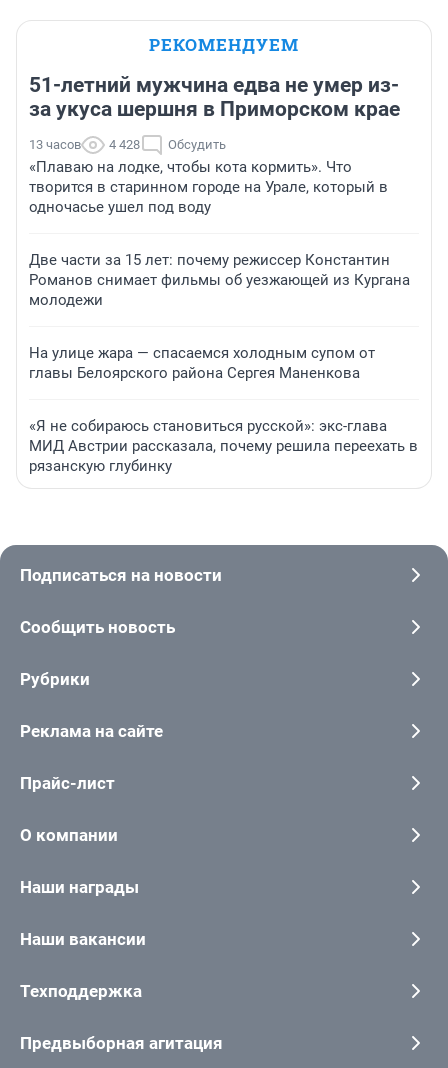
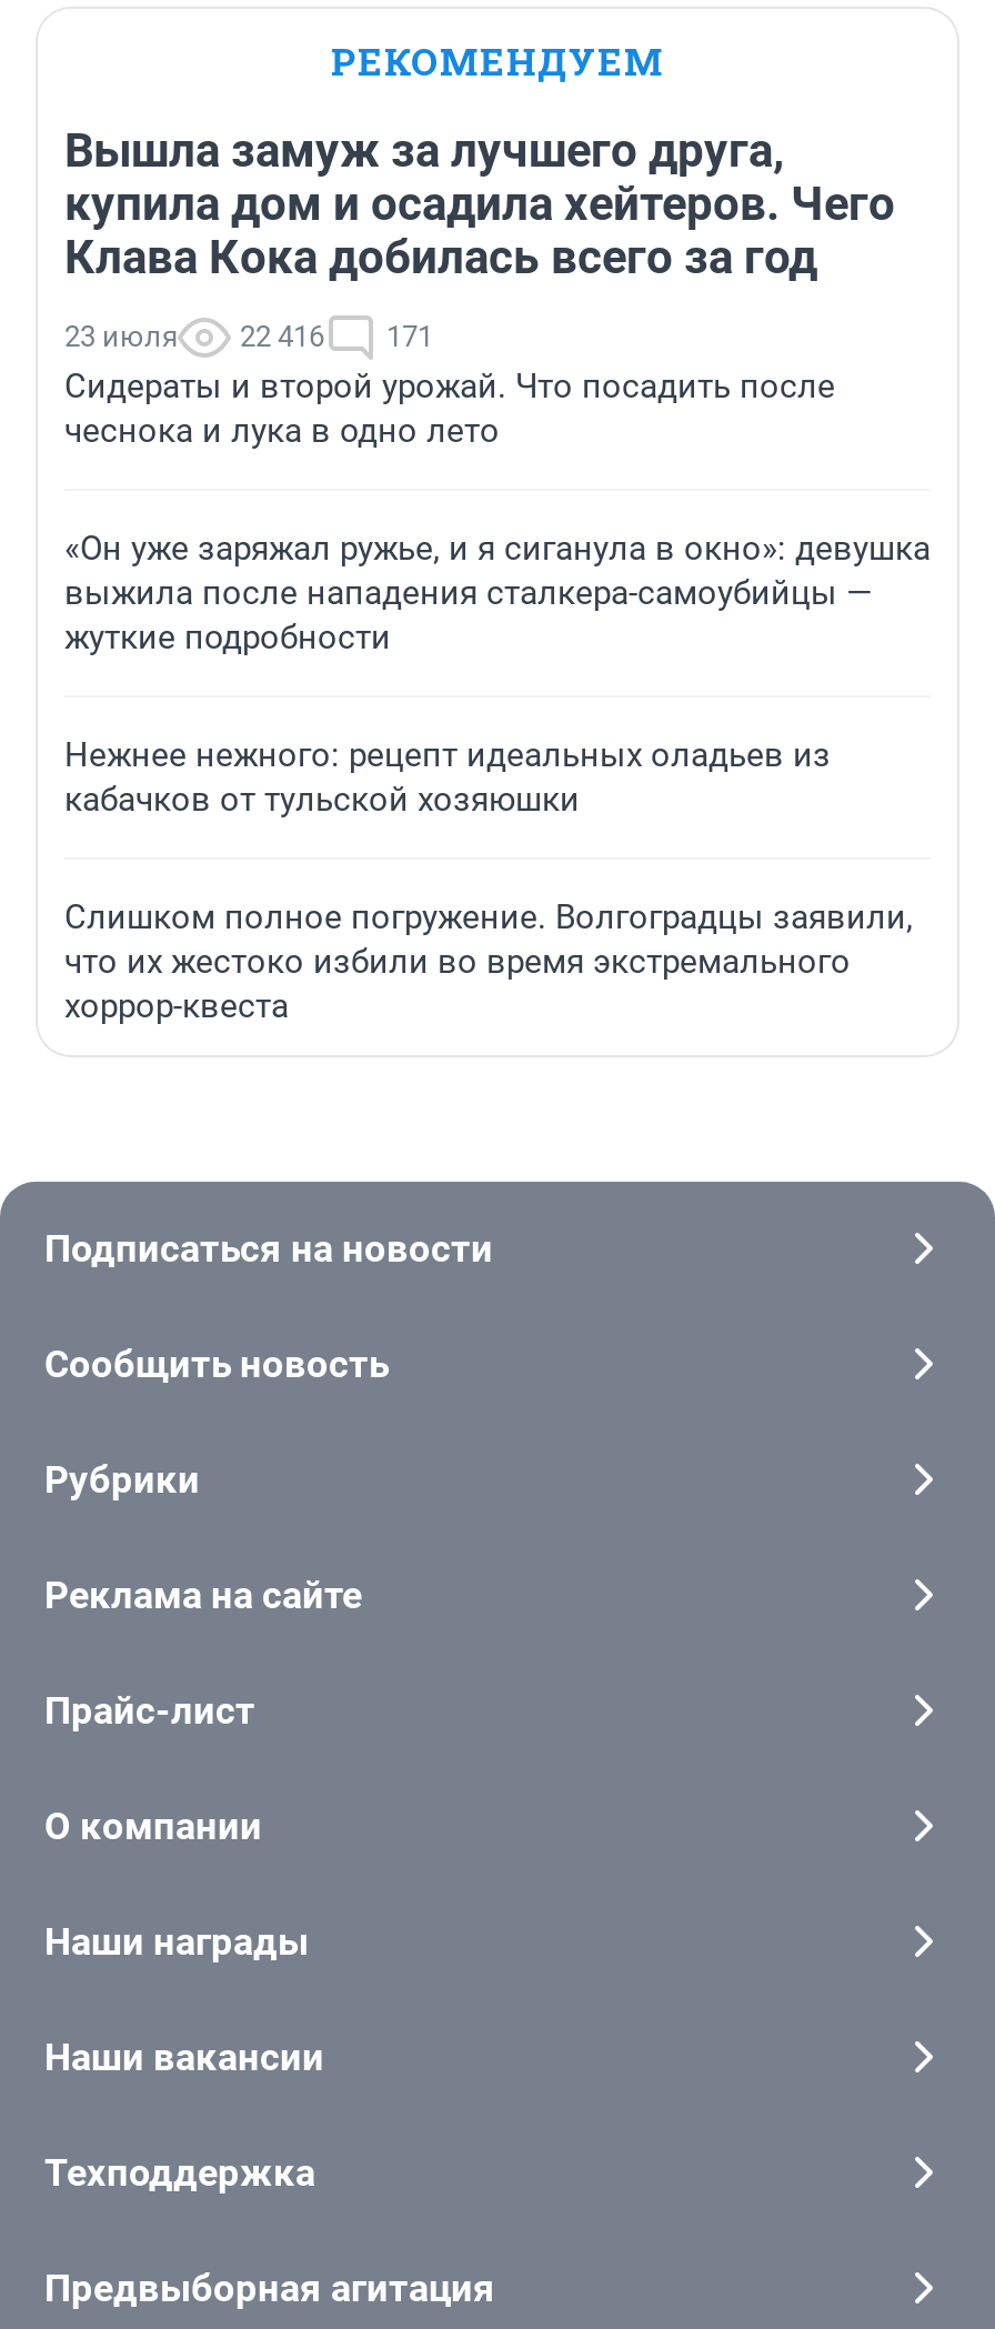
- 51-летний мужчина едва не умер из-
- за укуса шершня в Приморском крае
+ Вышла замуж за лучшего друга,
+ купила дом и осадила хейтеров. Чего
+ Клава Кока добилась всего за год

- 13 часов
- 4 428
- Обсудить
- «Плаваю на лодке, чтобы кота кормить». Что
- творится в старинном городе на Урале, который в
- одночасье ушел под воду
+ 23 июля
+ 22 416
+ 171
+ Сидераты и второй урожай. Что посадить после
+ чеснока и лука в одно лето

- Две части за 15 лет: почему режиссер Константин
- Романов снимает фильмы об уезжающей из Кургана
- молодежи
+ «Он уже заряжал ружье, и я сиганула в окно»: девушка
+ выжила после нападения сталкера-самоубийцы —
+ жуткие подробности

- На улице жара — спасаемся холодным супом от
- главы Белоярского района Сергея Маненкова
+ Нежнее нежного: рецепт идеальных оладьев из
+ кабачков от тульской хозяюшки

- «Я не собираюсь становиться русской»: экс-глава
- МИД Австрии рассказала, почему решила переехать в
- рязанскую глубинку
+ Слишком полное погружение. Волгоградцы заявили,
+ что их жестоко избили во время экстремального
+ хоррор-квеста
